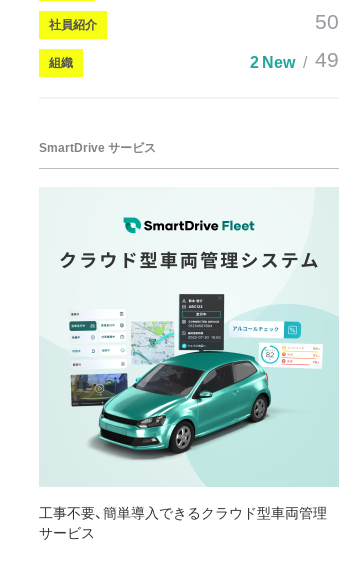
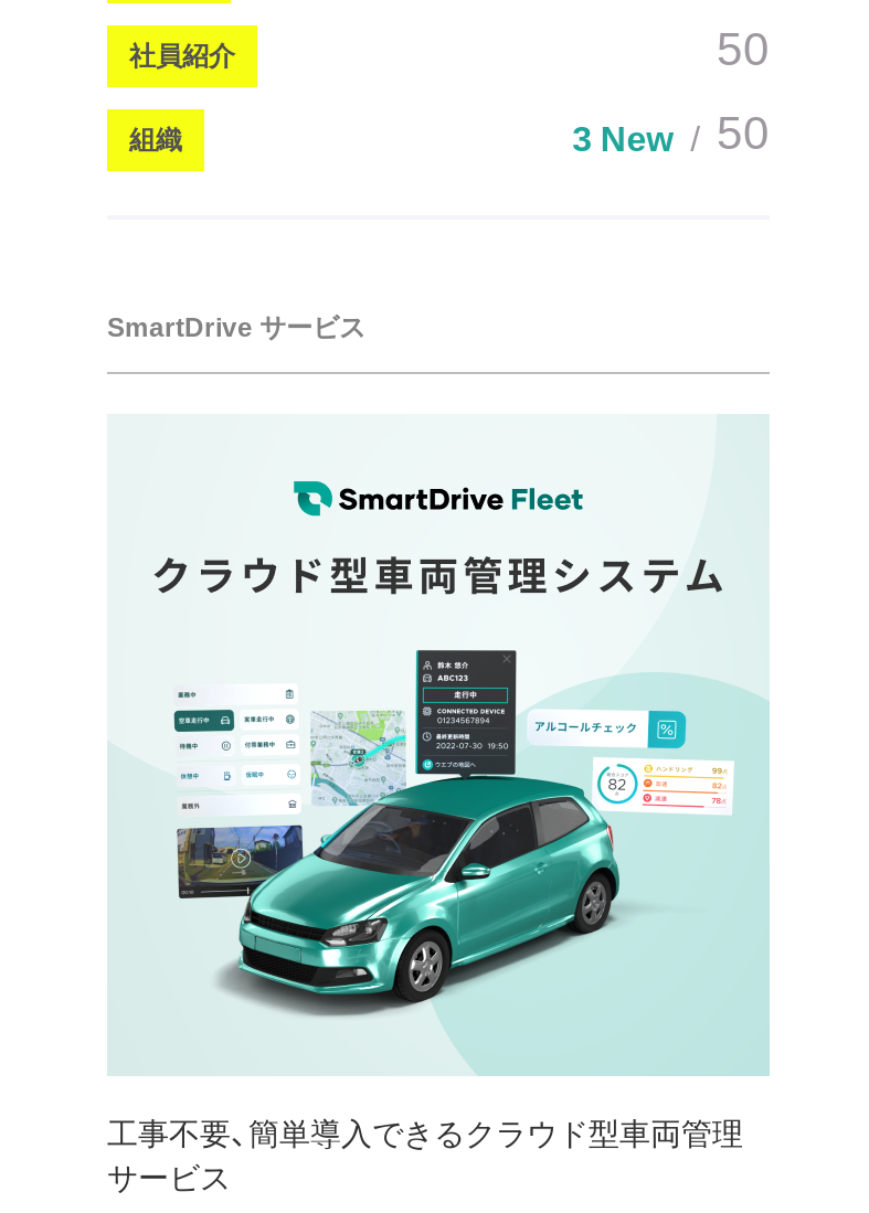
- 49
+ 50

- 2 New
+ 3 New
